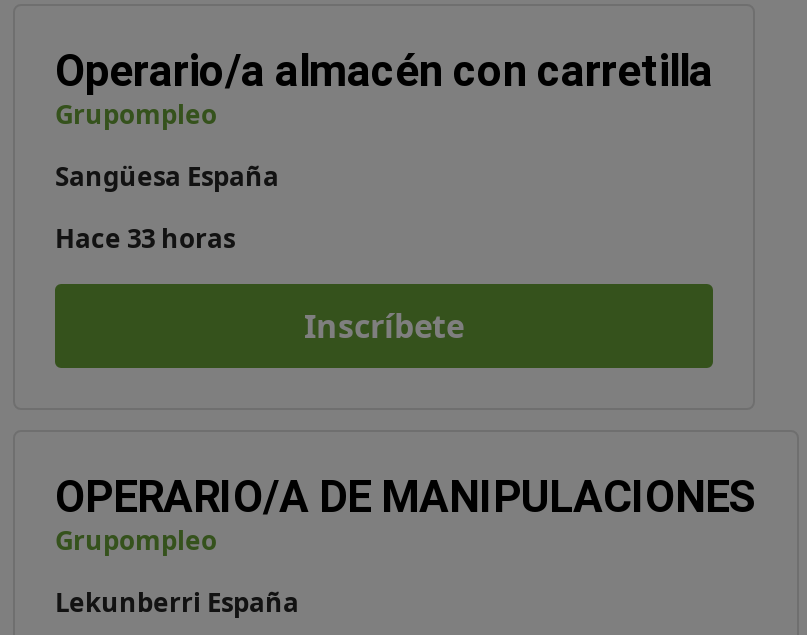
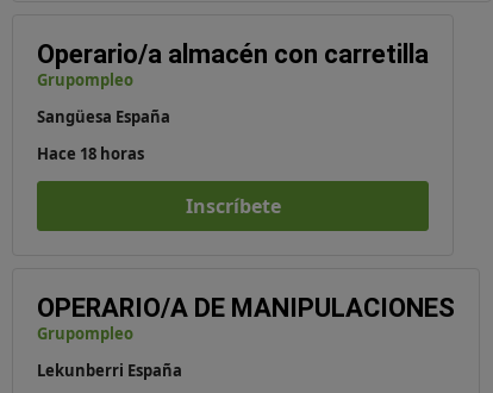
- Hace 33 horas
+ Hace 18 horas
